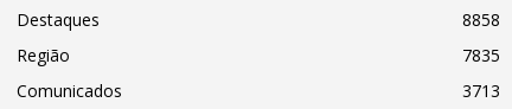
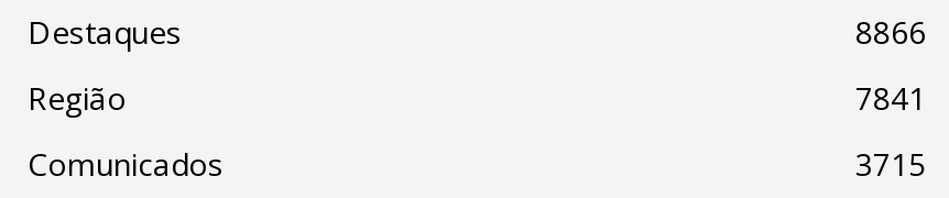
- 8858
+ 8866

- 7835
+ 7841

- 3713
+ 3715
